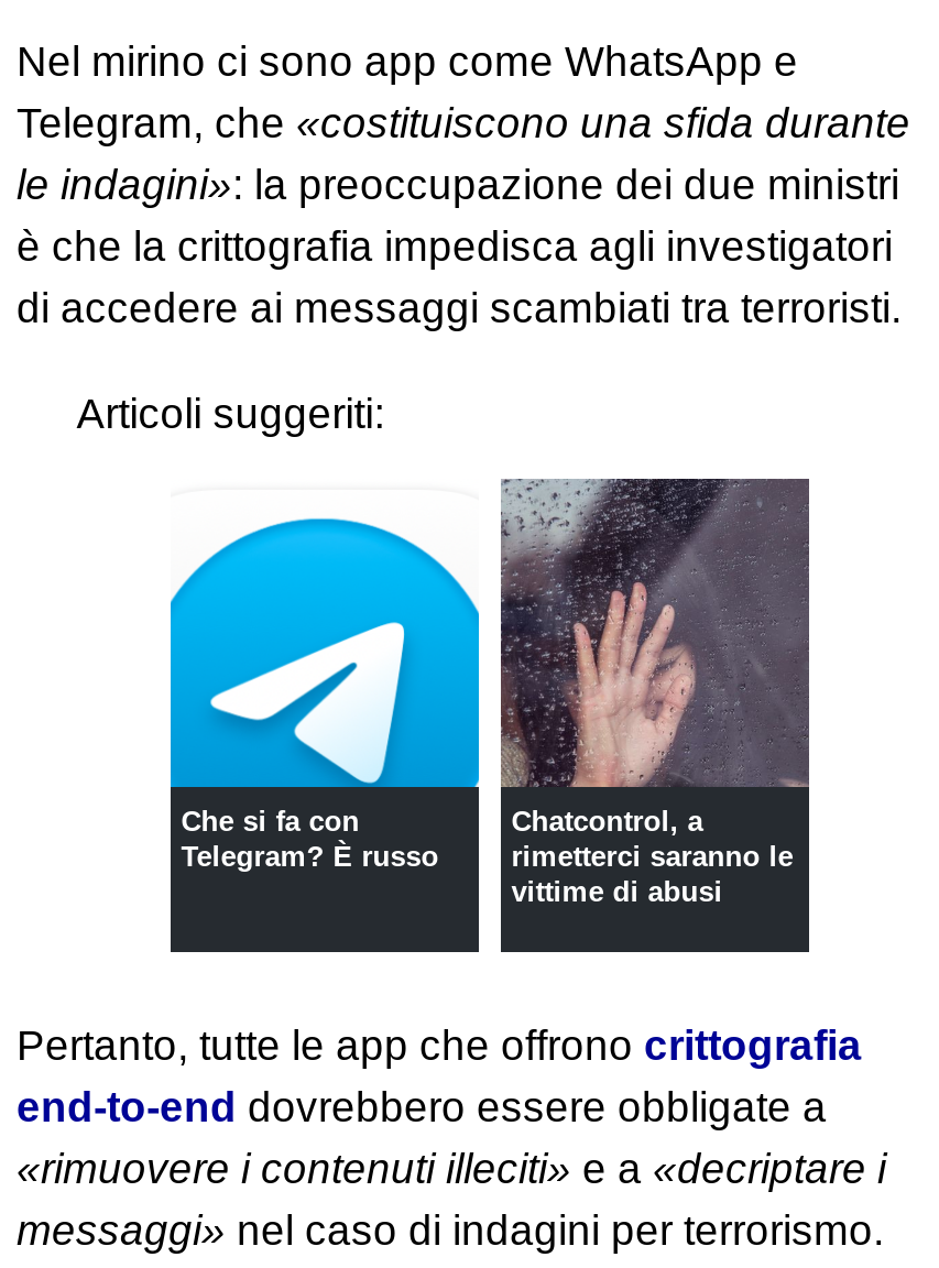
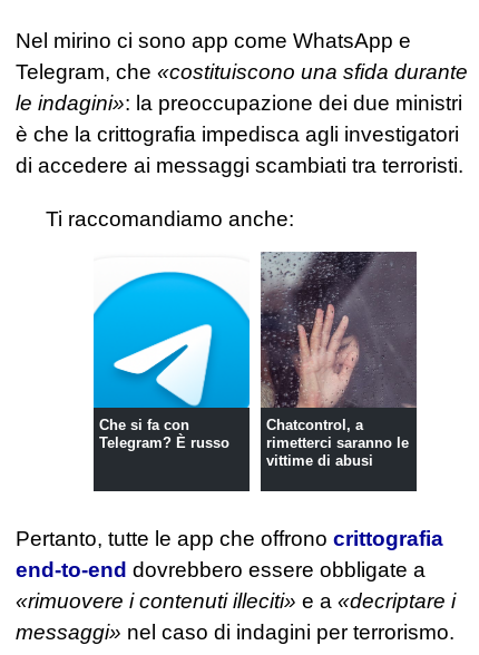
- Articoli suggeriti:
+ Ti raccomandiamo anche:
